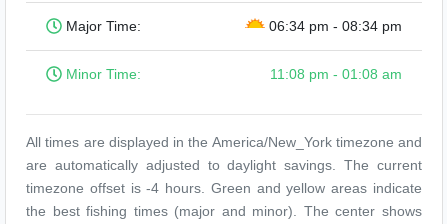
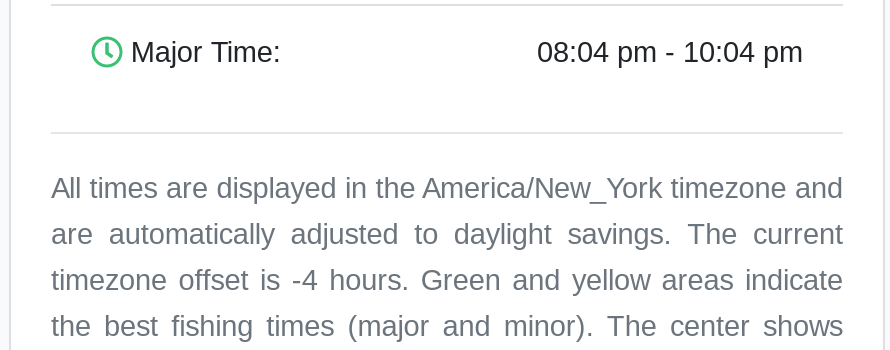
- 06:34 pm - 08:34 pm
- Minor Time:
- 11:08 pm - 01:08 am
+ 08:04 pm - 10:04 pm
